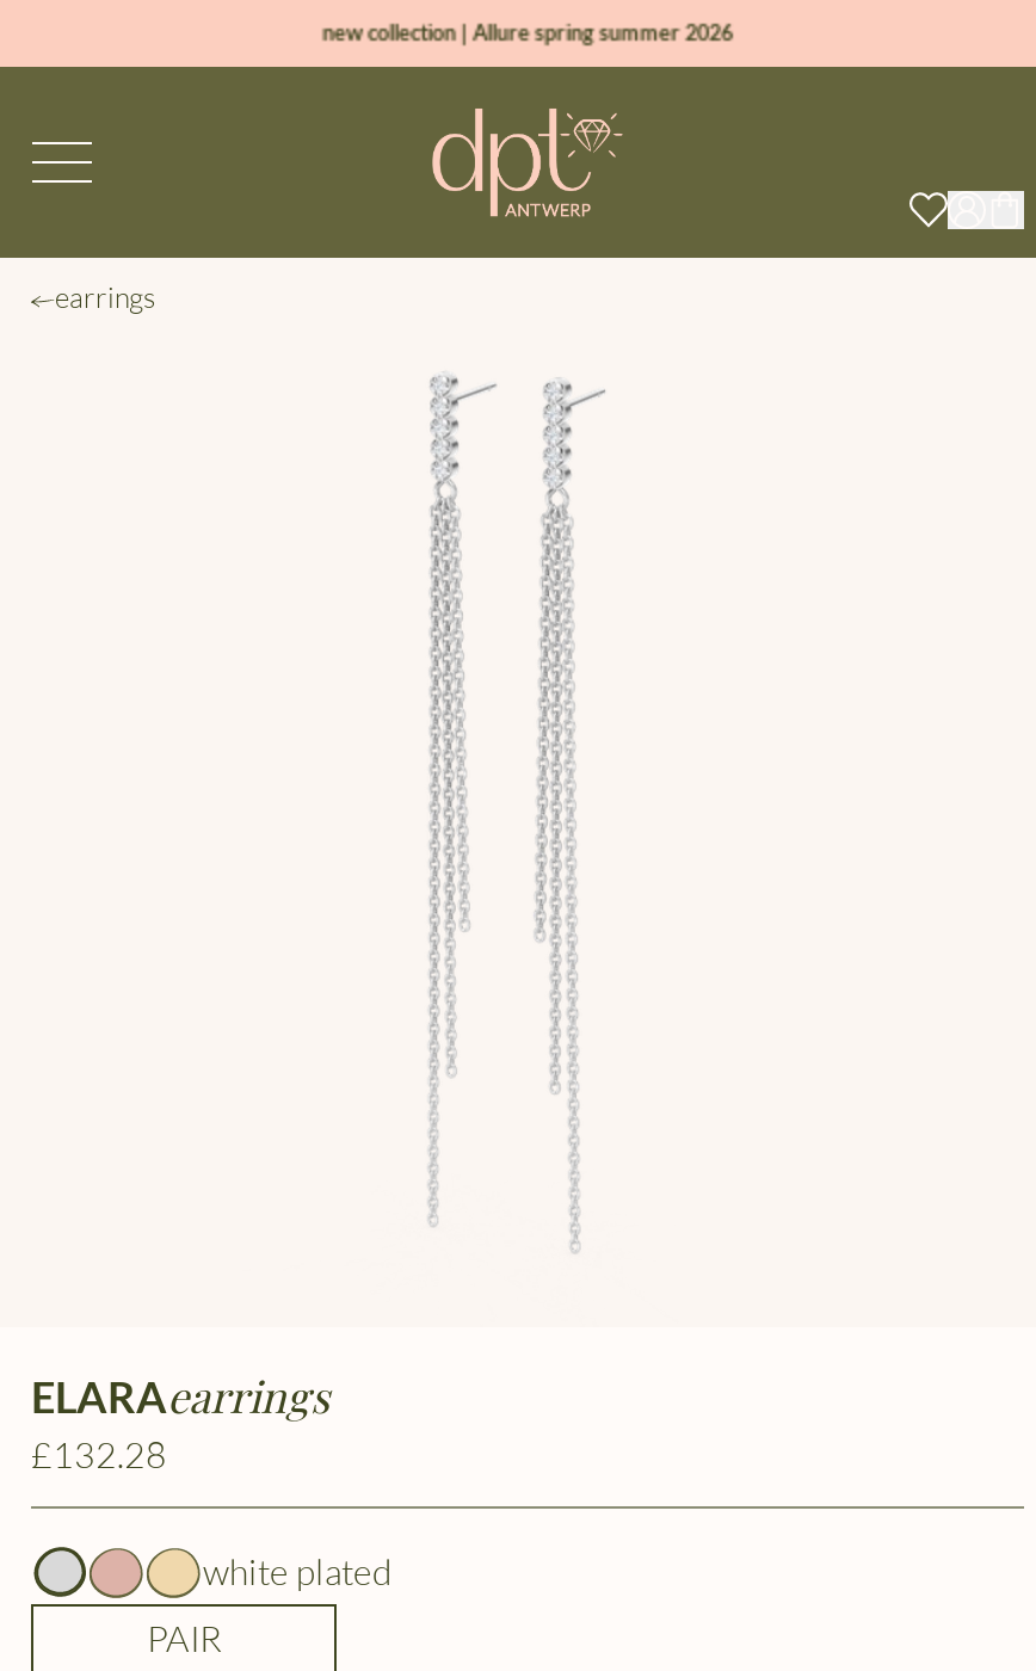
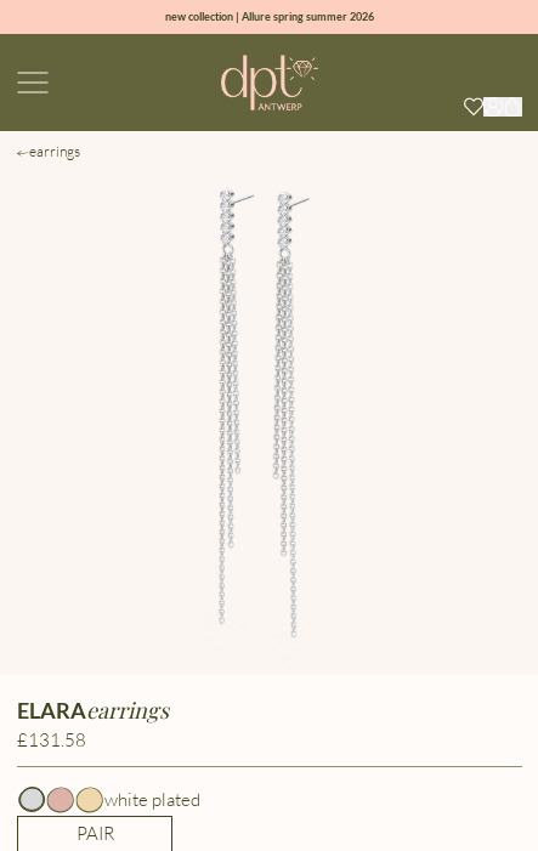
- £132.28
+ £131.58
